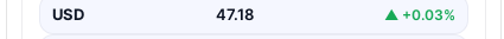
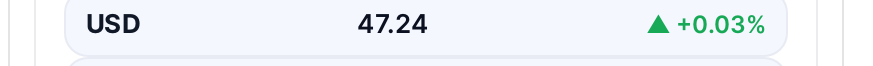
- 47.18
+ 47.24
